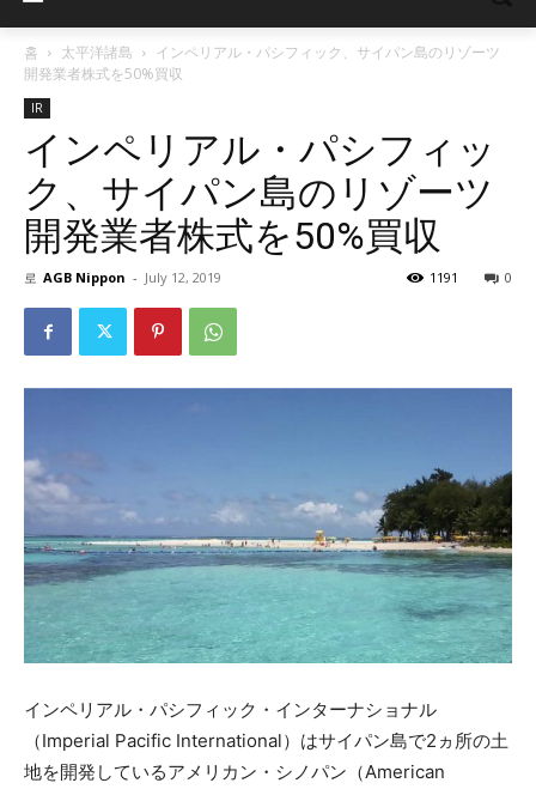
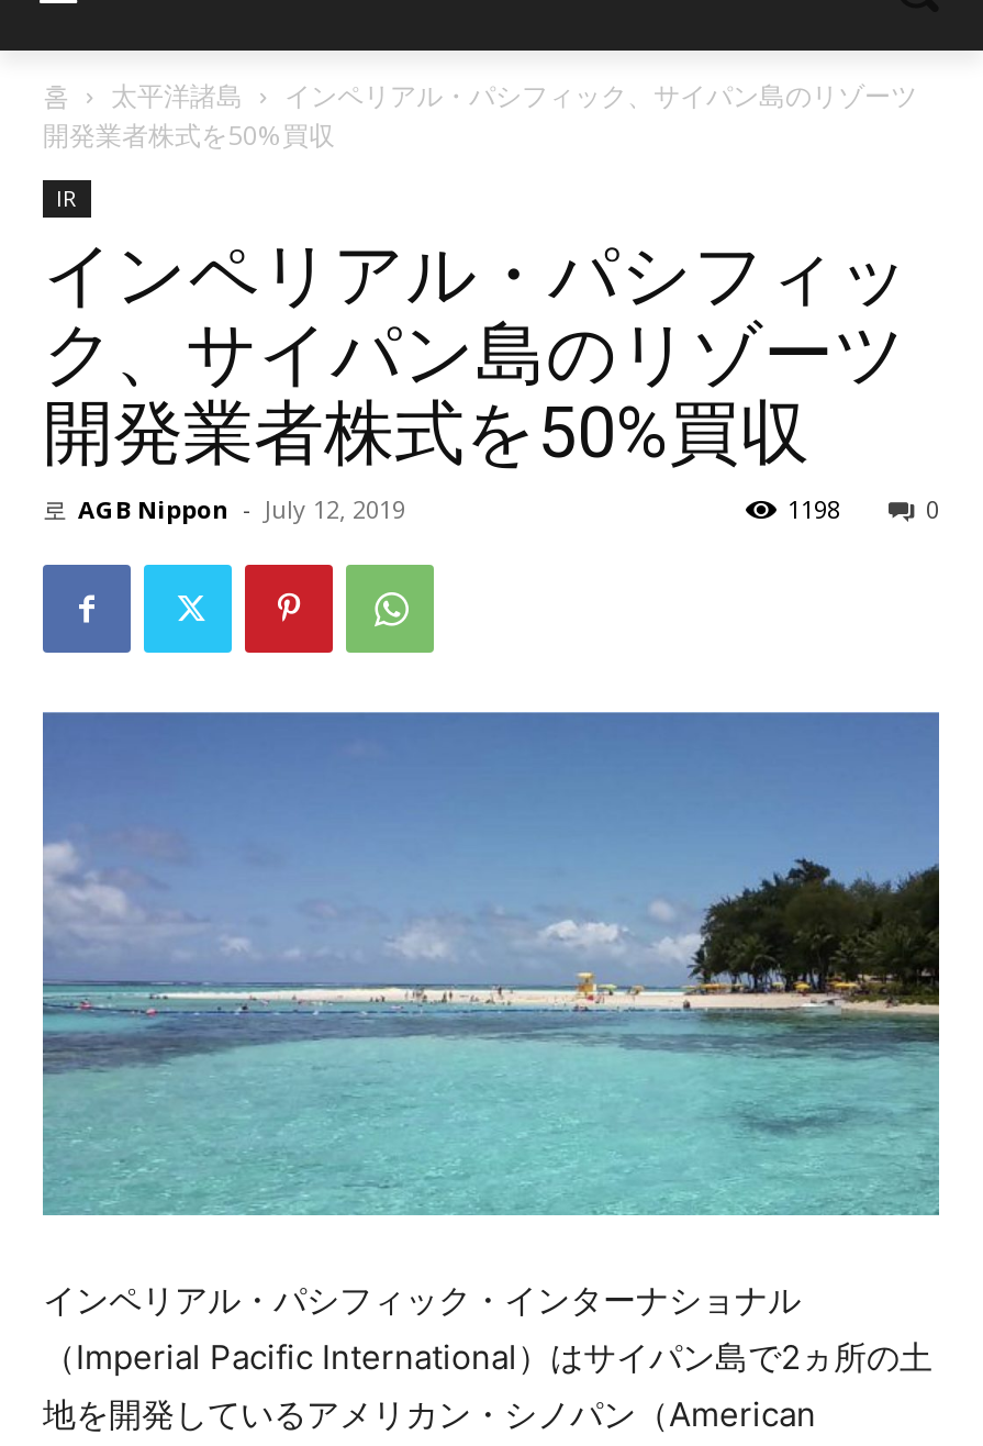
- 1191
+ 1198
